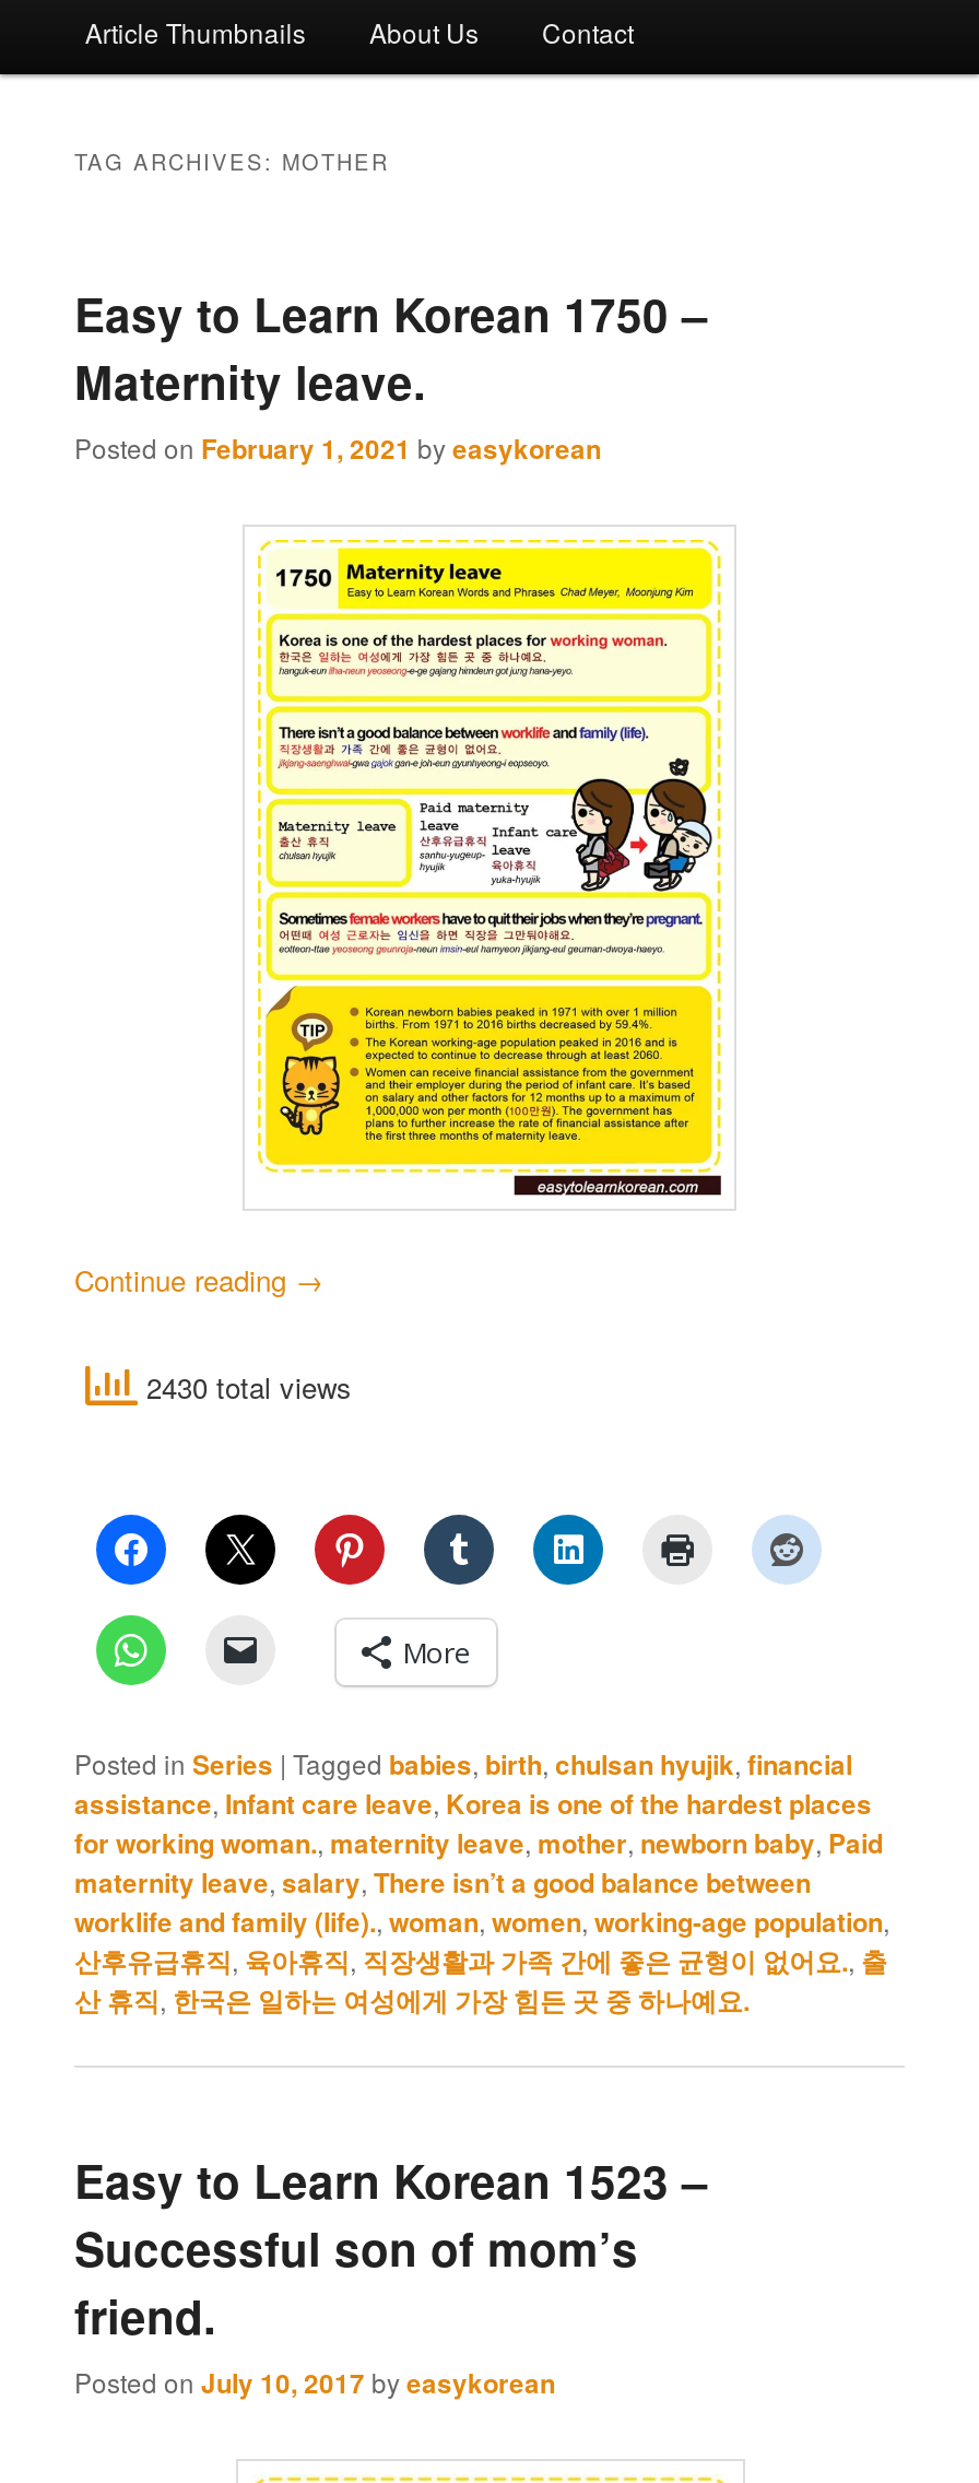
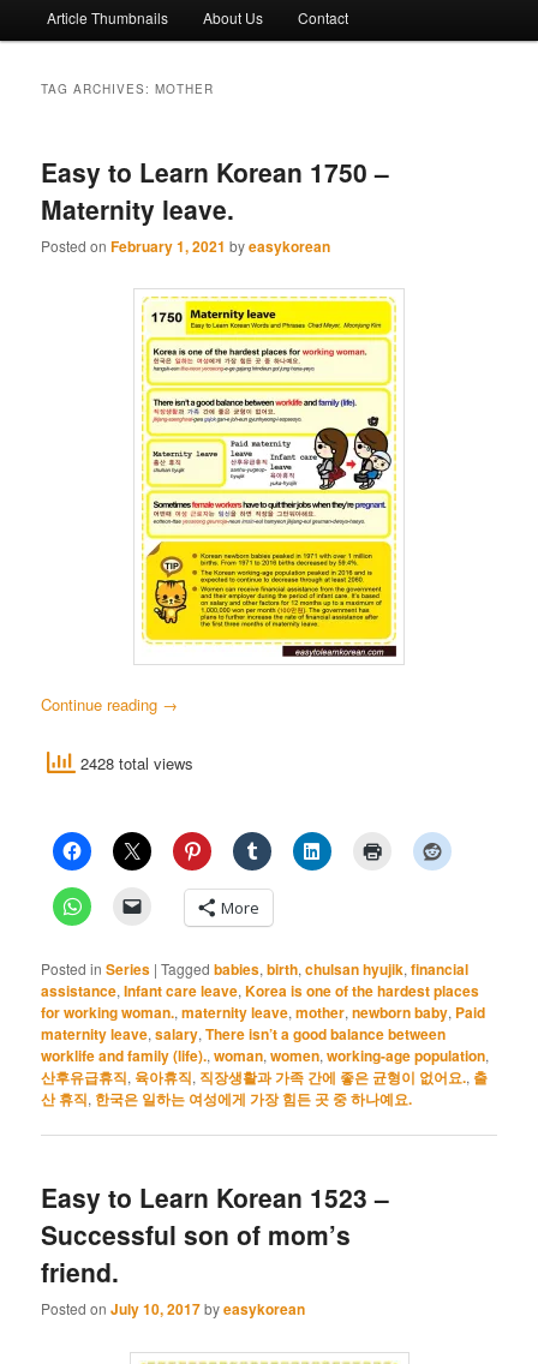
- 2430 total views
+ 2428 total views
